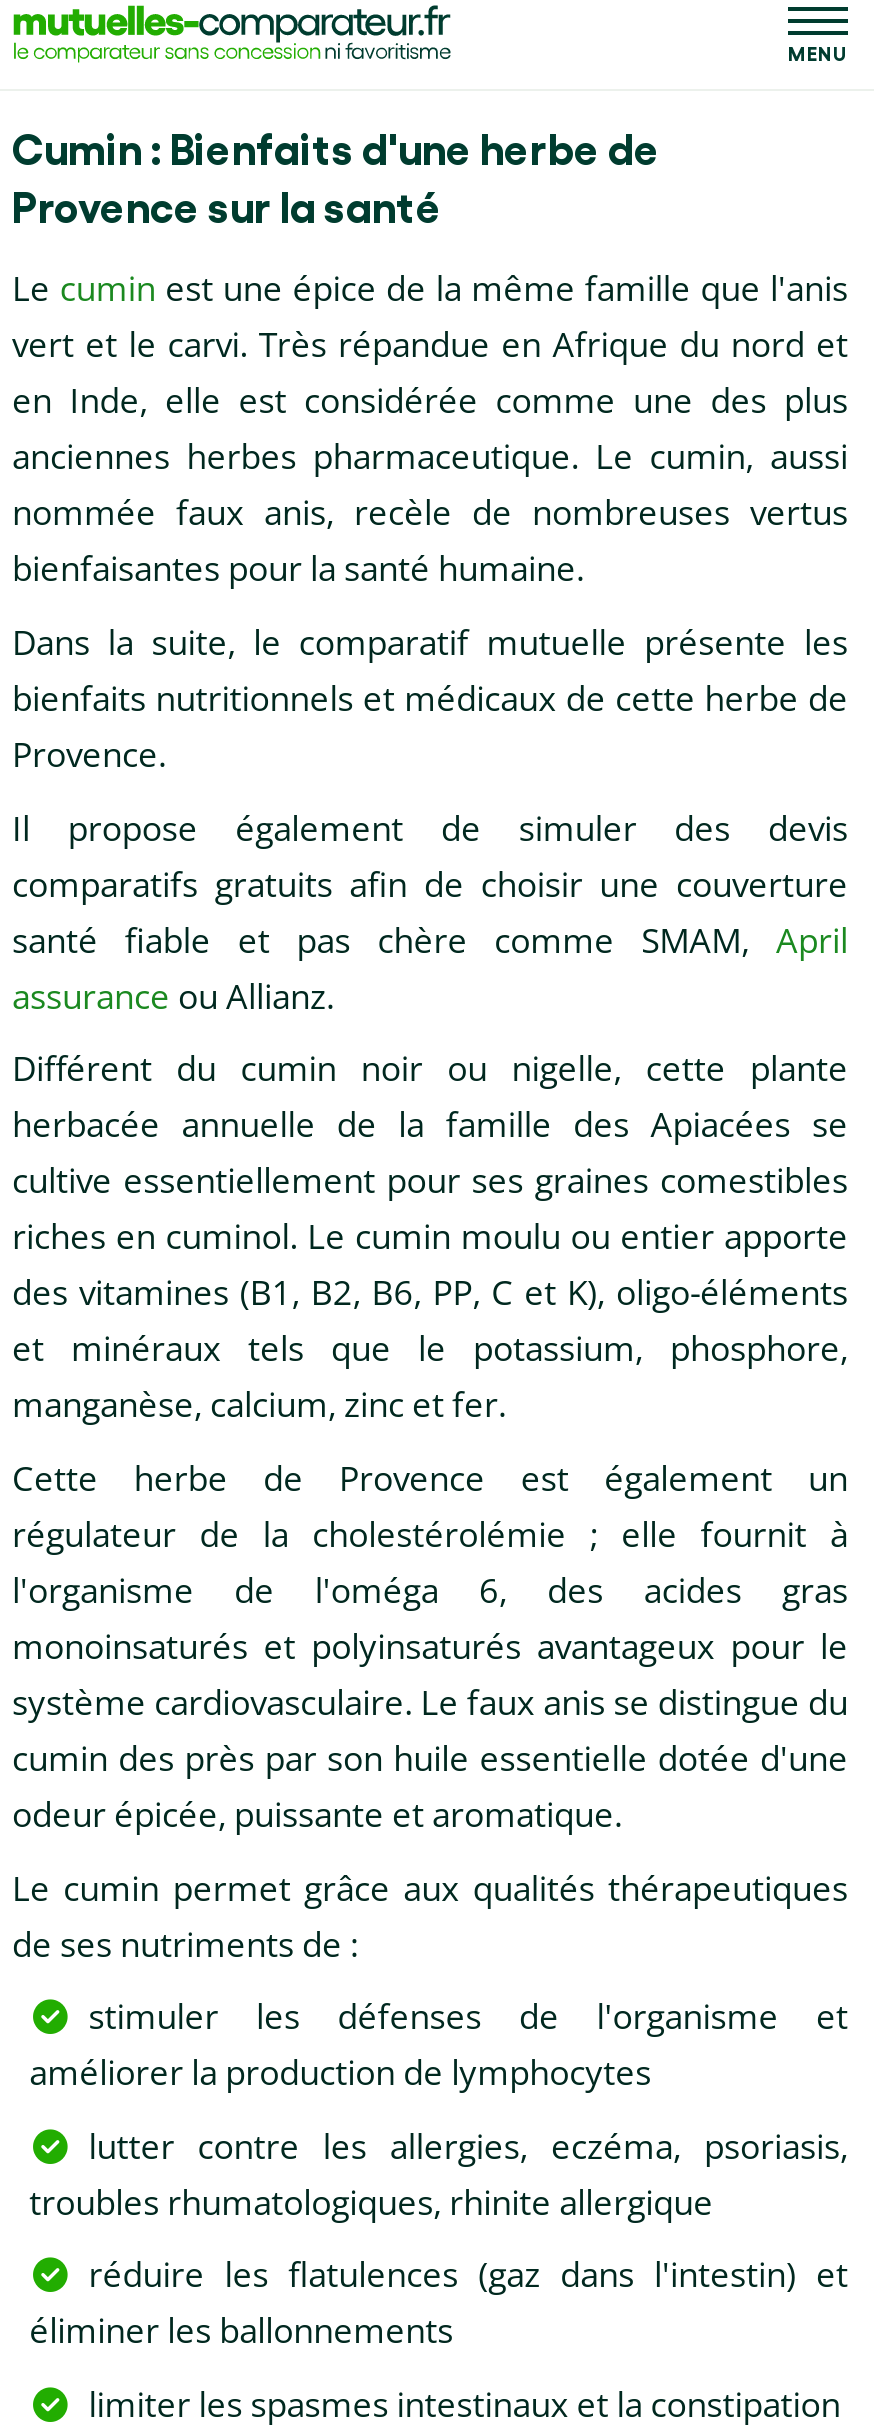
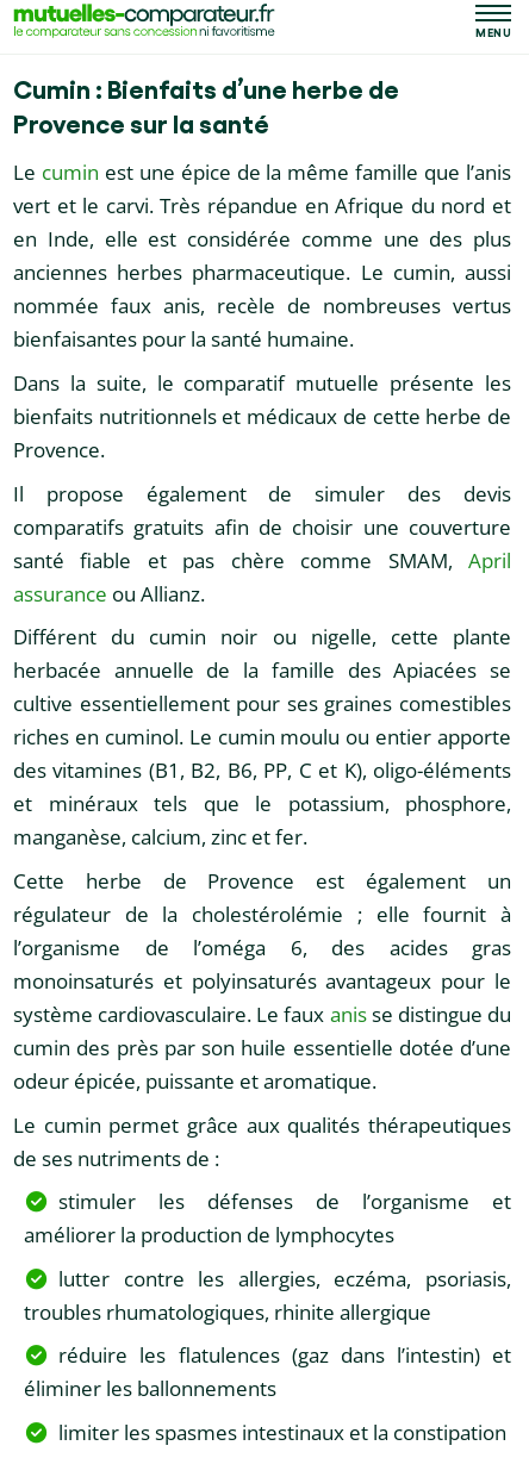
- Cumin : Bienfaits d'une herbe de
+ Cumin : Bienfaits d’une herbe de

- Le cumin est une épice de la même famille que l'anis
+ Le cumin est une épice de la même famille que l’anis

- l'organisme de l'oméga 6, des acides gras
+ l’organisme de l’oméga 6, des acides gras

- cumin des près par son huile essentielle dotée d'une
+ cumin des près par son huile essentielle dotée d’une

- stimuler les défenses de l'organisme et
+ stimuler les défenses de l’organisme et

- réduire les flatulences (gaz dans l'intestin) et
+ réduire les flatulences (gaz dans l’intestin) et
